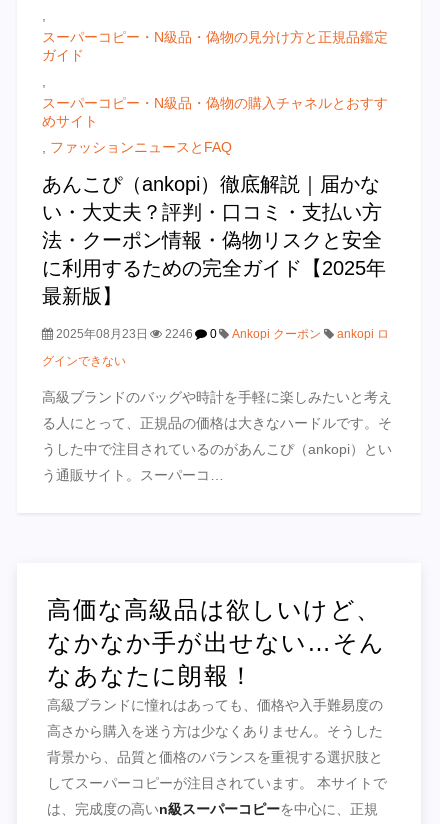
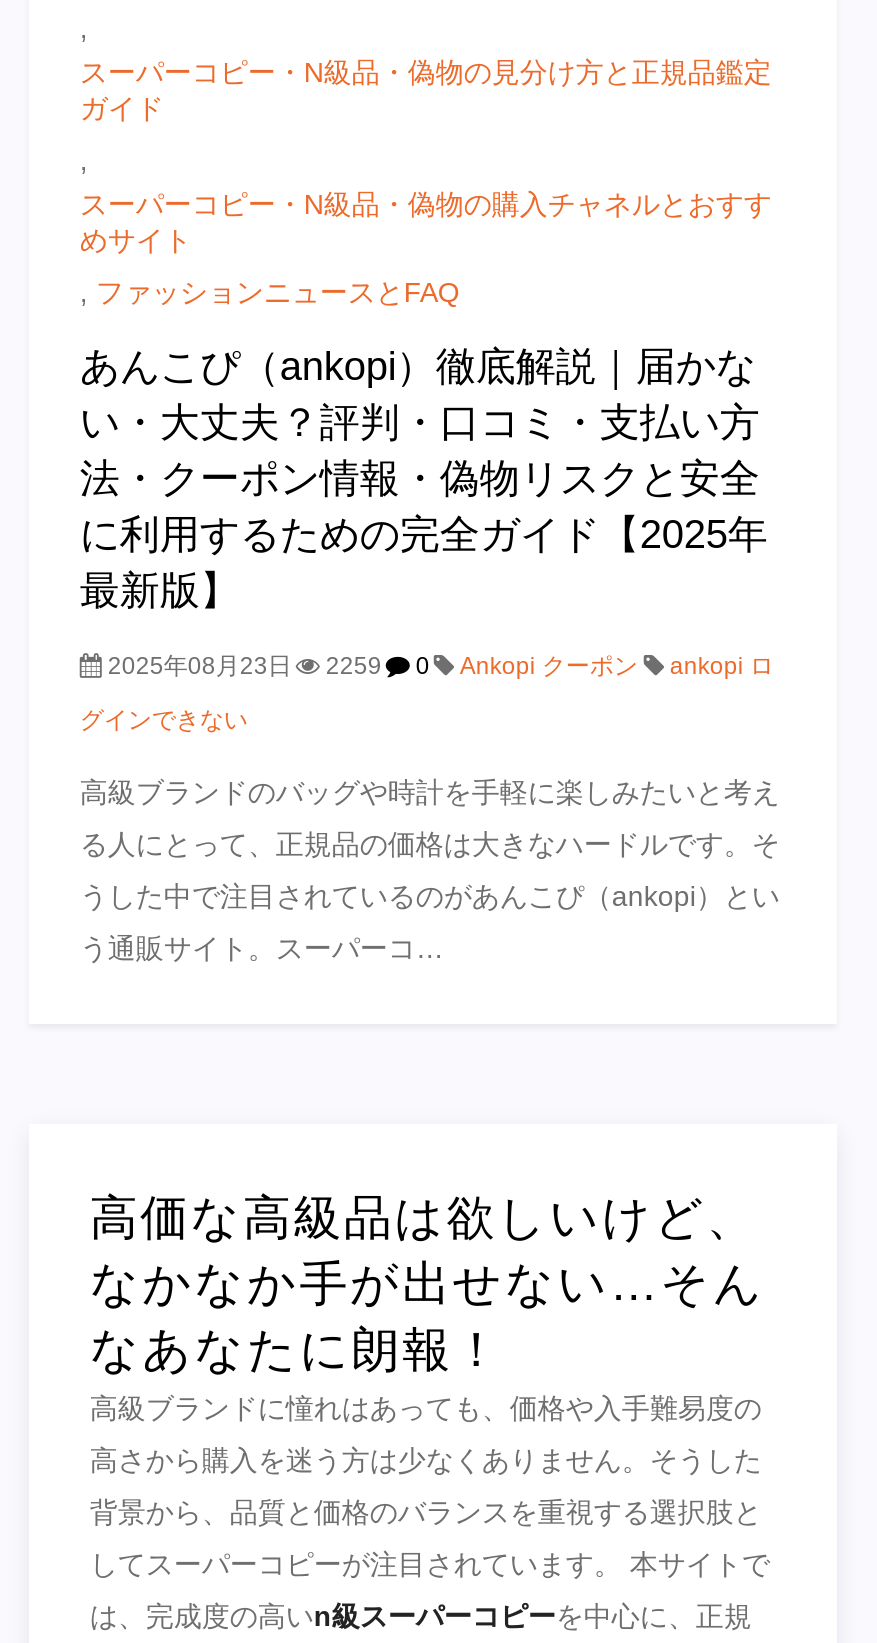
- 2025年08月23日 2246 0 Ankopi クーポン ankopi ロ
+ 2025年08月23日 2259 0 Ankopi クーポン ankopi ロ
